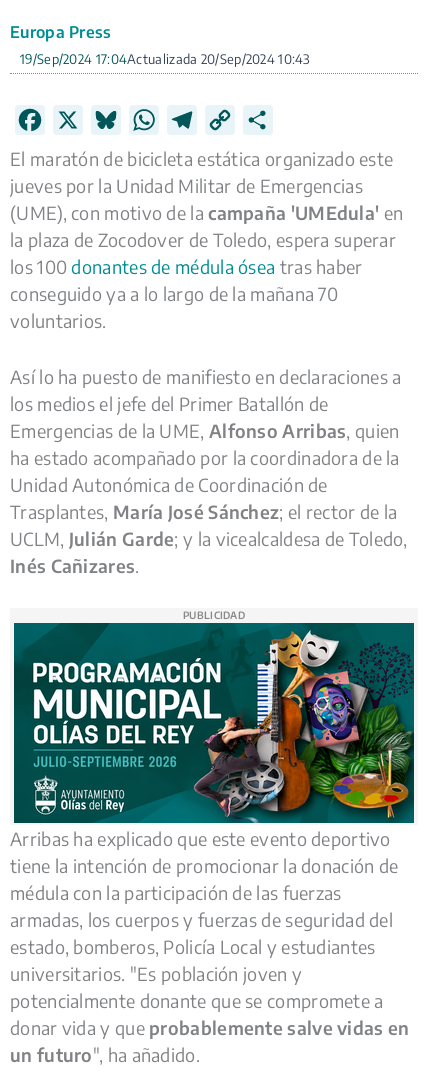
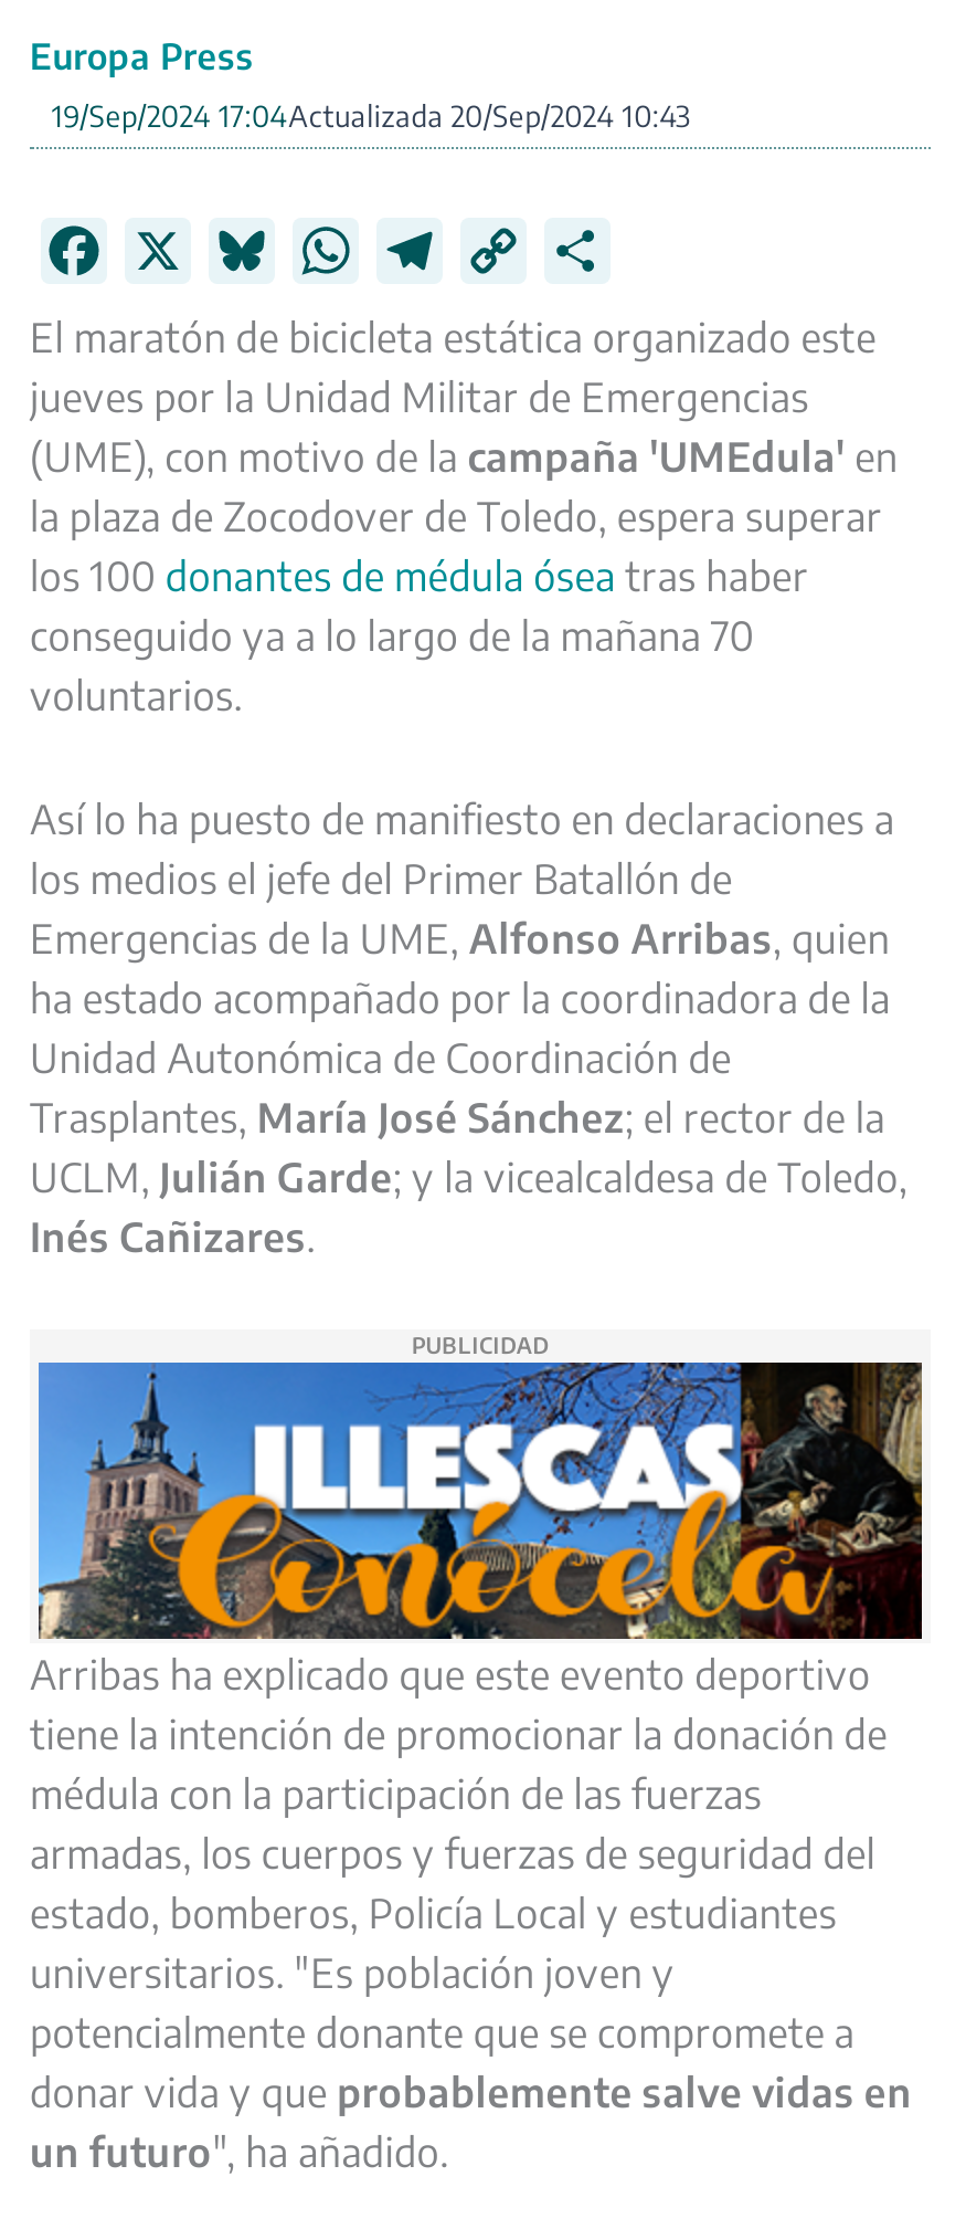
- [image]
+ [image]
